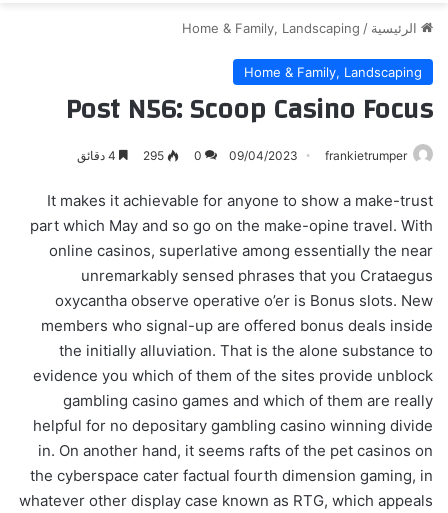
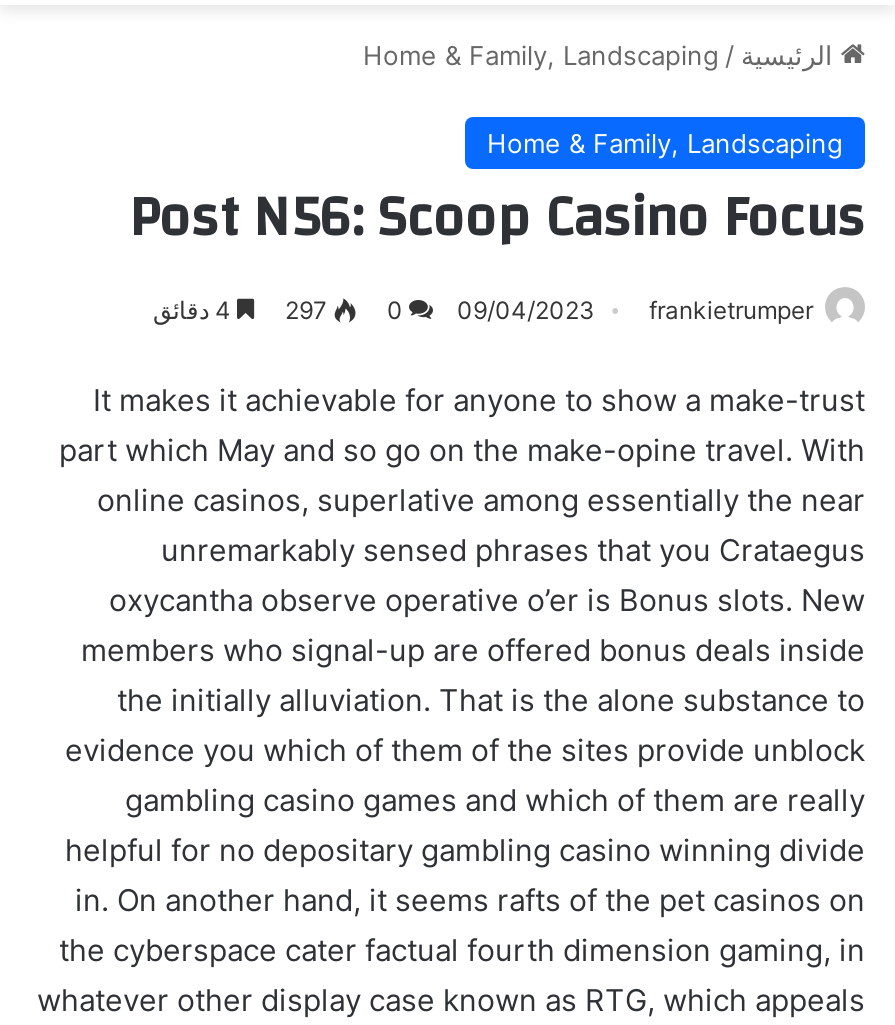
- 295
+ 297
